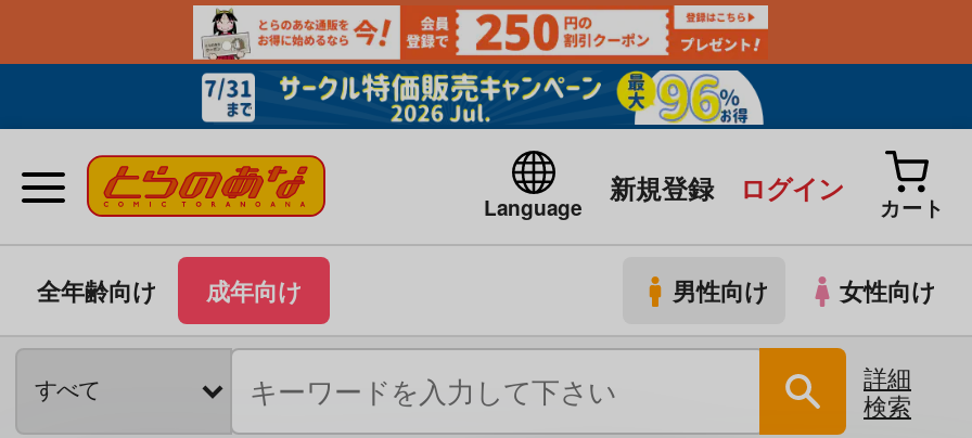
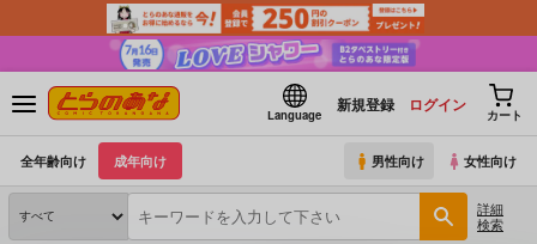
- [image]
+ [image]
